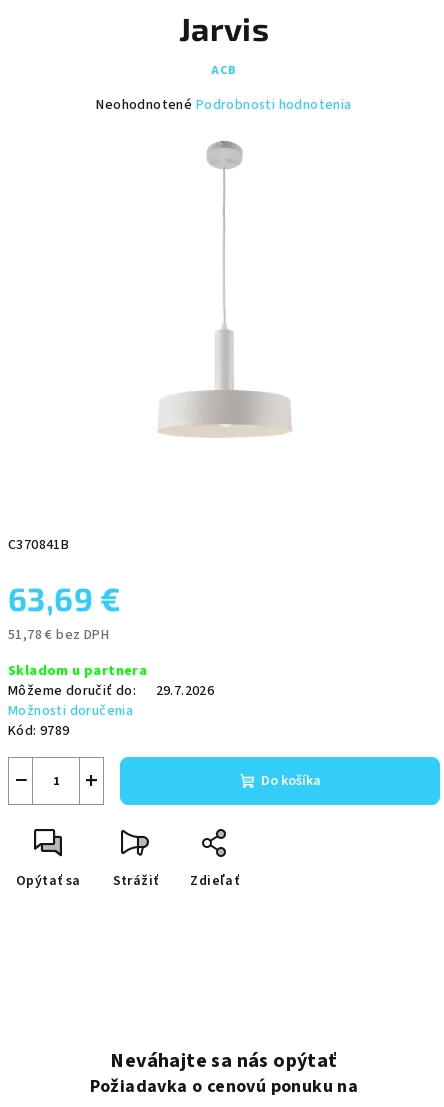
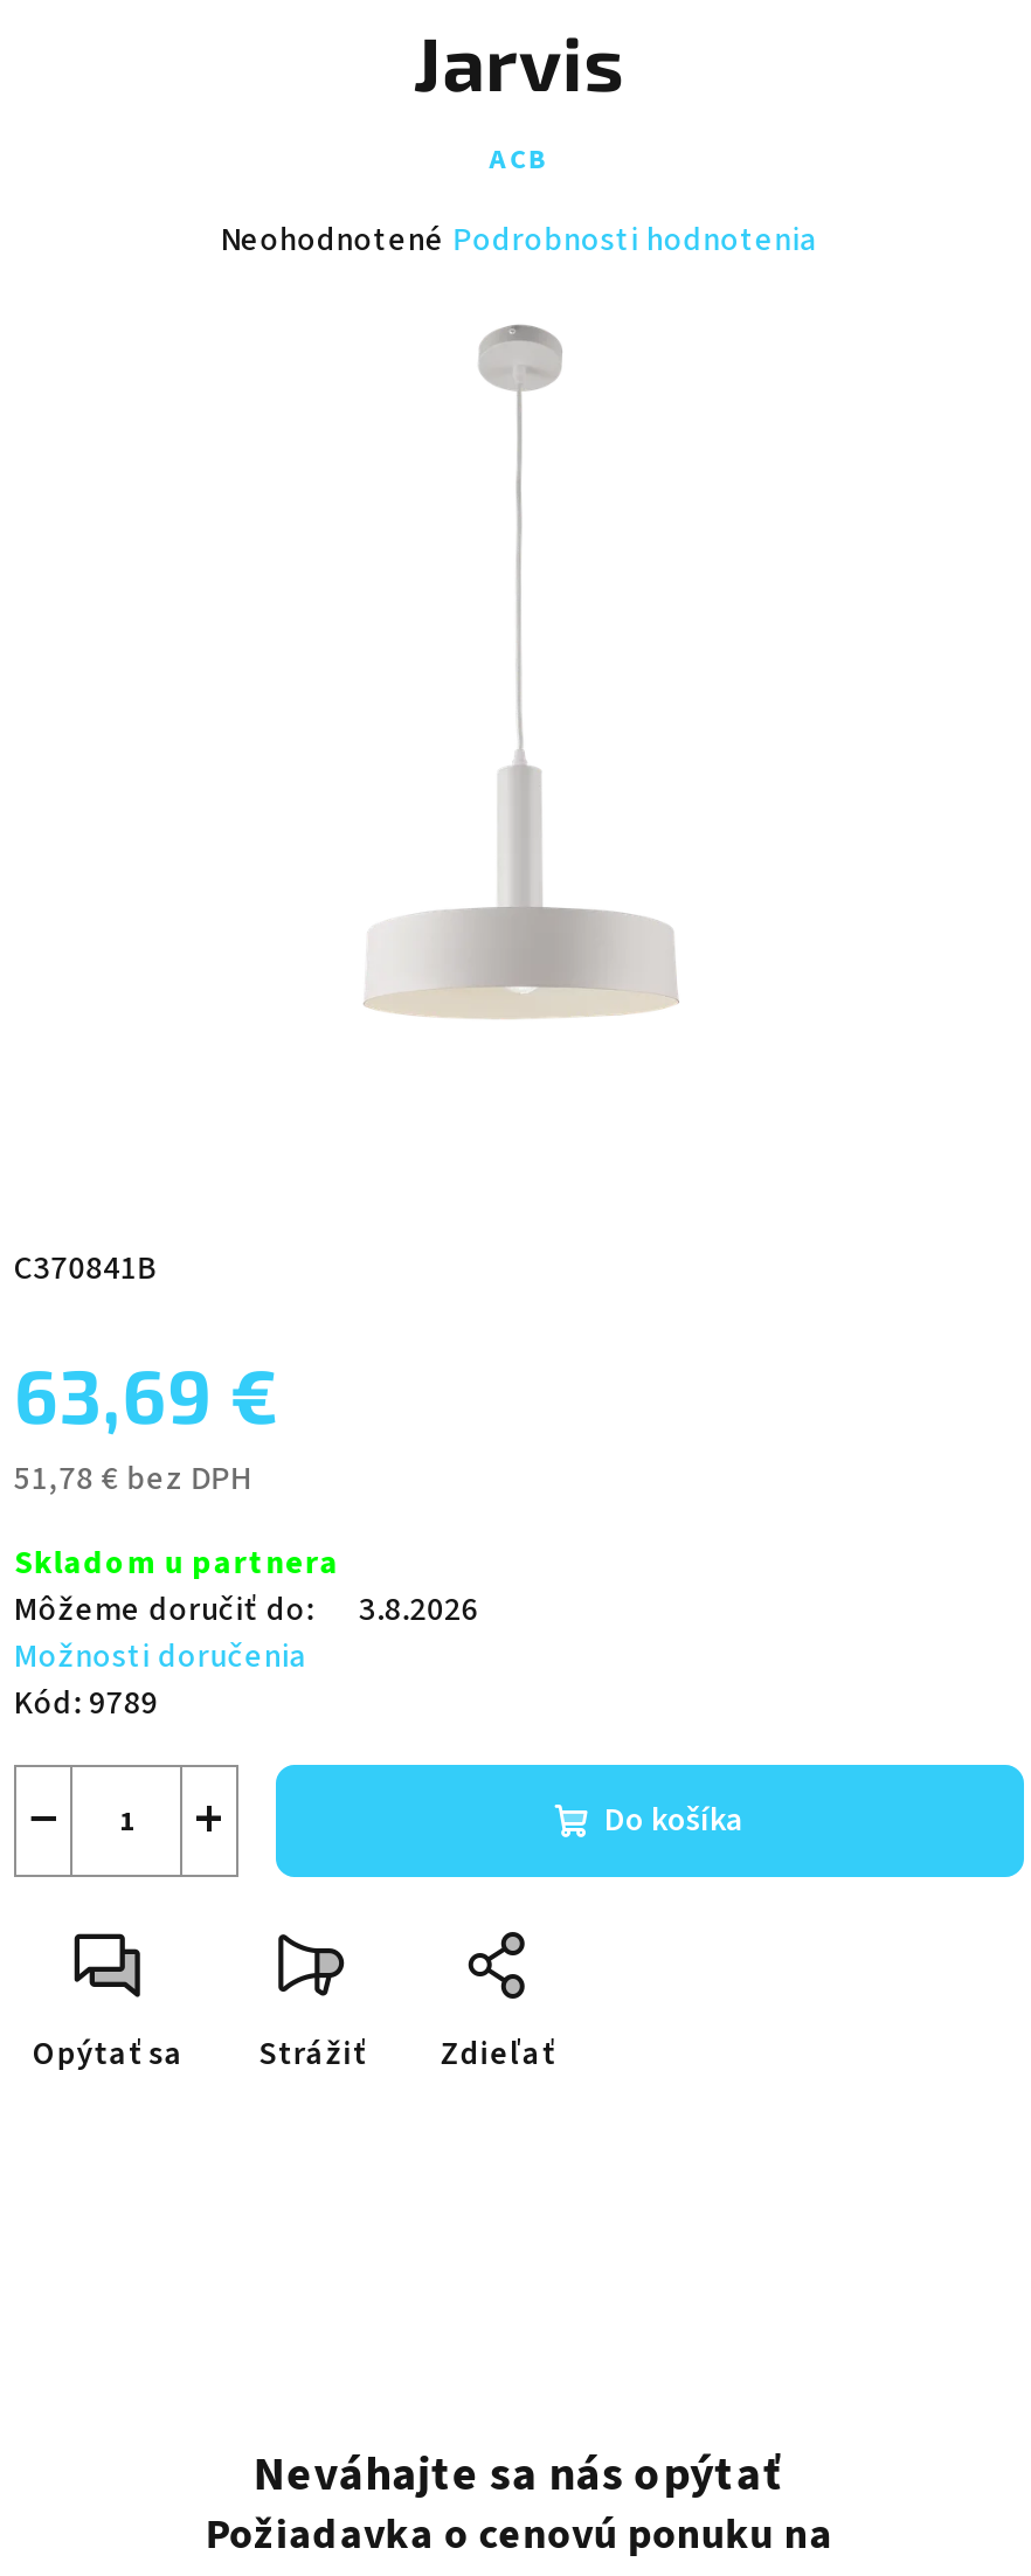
- Môžeme doručiť do: 29.7.2026
+ Môžeme doručiť do: 3.8.2026
